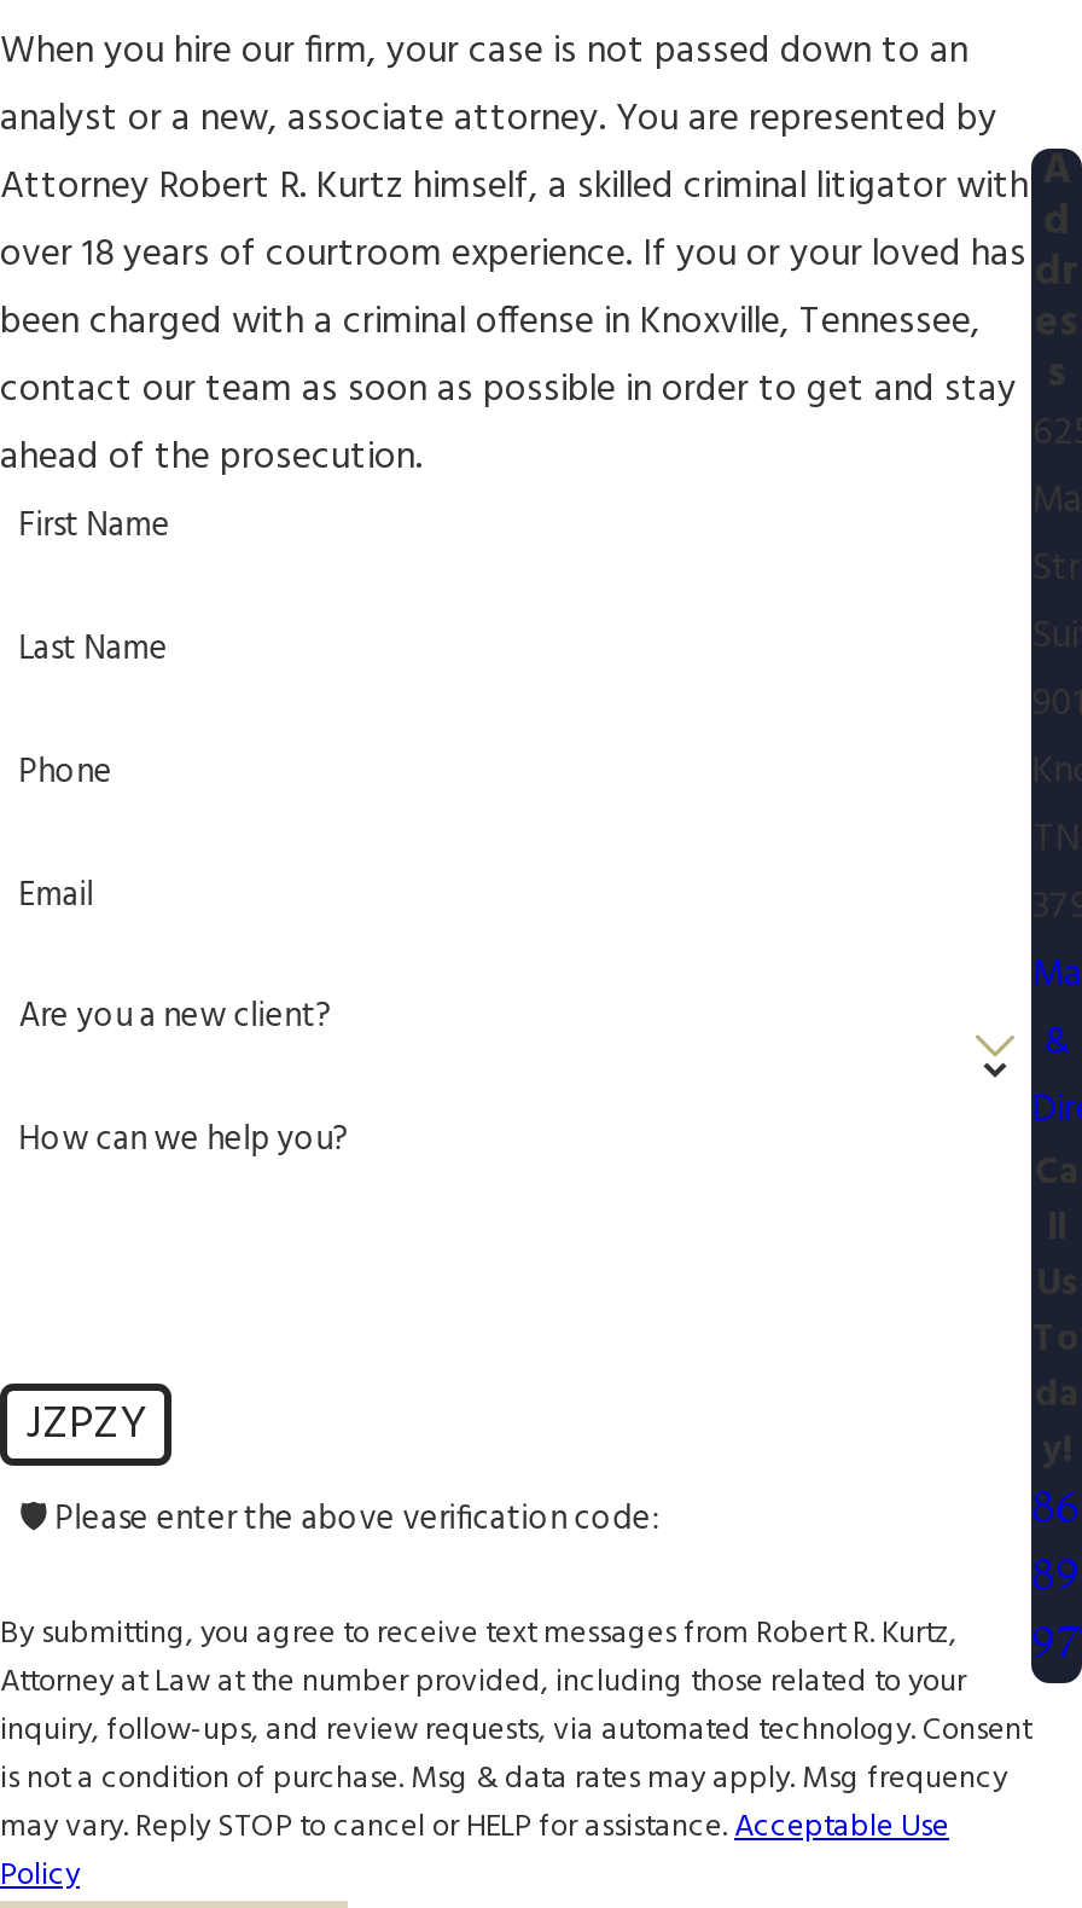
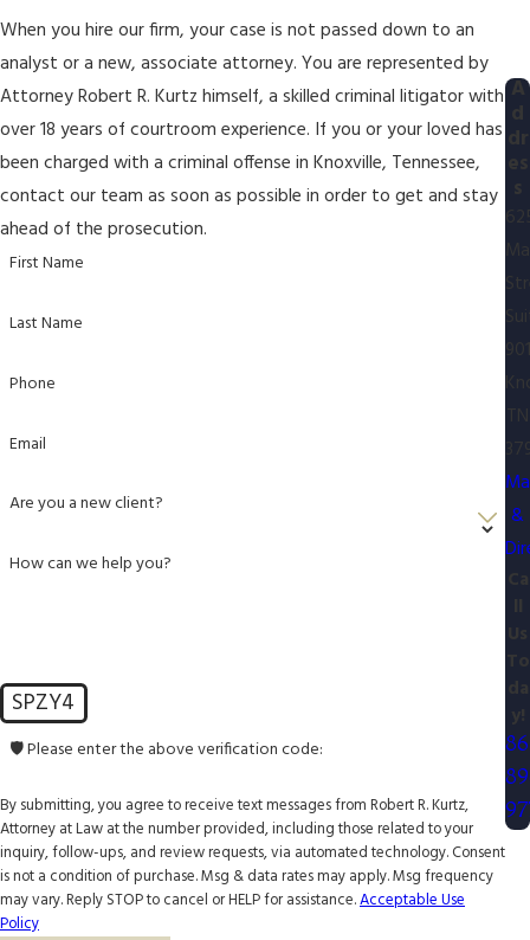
- JZPZY
+ SPZY4
